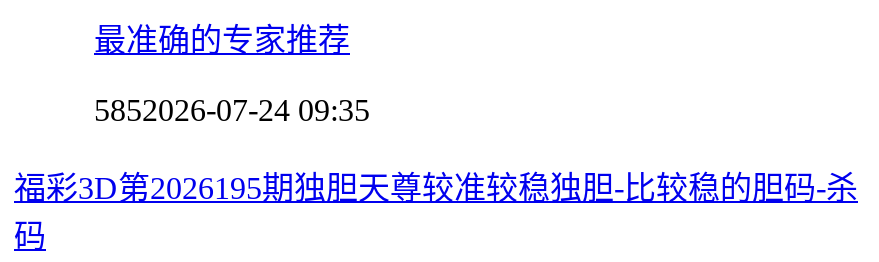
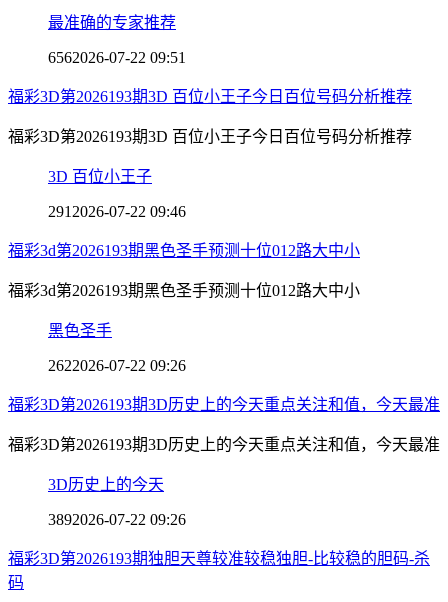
- 5852026-07-24 09:35
- 福彩3D第2026195期独胆天尊较准较稳独胆-比较稳的胆码-杀
+ 6562026-07-22 09:51
+ 福彩3D第2026193期3D 百位小王子今日百位号码分析推荐
+ 福彩3D第2026193期3D 百位小王子今日百位号码分析推荐
+ 3D 百位小王子
+ 291 2026-07-22 09:46
+ 福彩3d第2026193期黑色圣手预测十位012路大中小
+ 福彩3d第2026193期黑色圣手预测十位012路大中小
+ 黑色圣手
+ 2622026-07-22 09:26
+ 福彩3D第2026193期3D历史上的今天重点关注和值，今天最准
+ 福彩3D第2026193期3D历史上的今天重点关注和值，今天最准
+ 3D历史上的今天
+ 3892026-07-22 09:26
+ 福彩3D第2026193期独胆天尊较准较稳独胆-比较稳的胆码-杀
